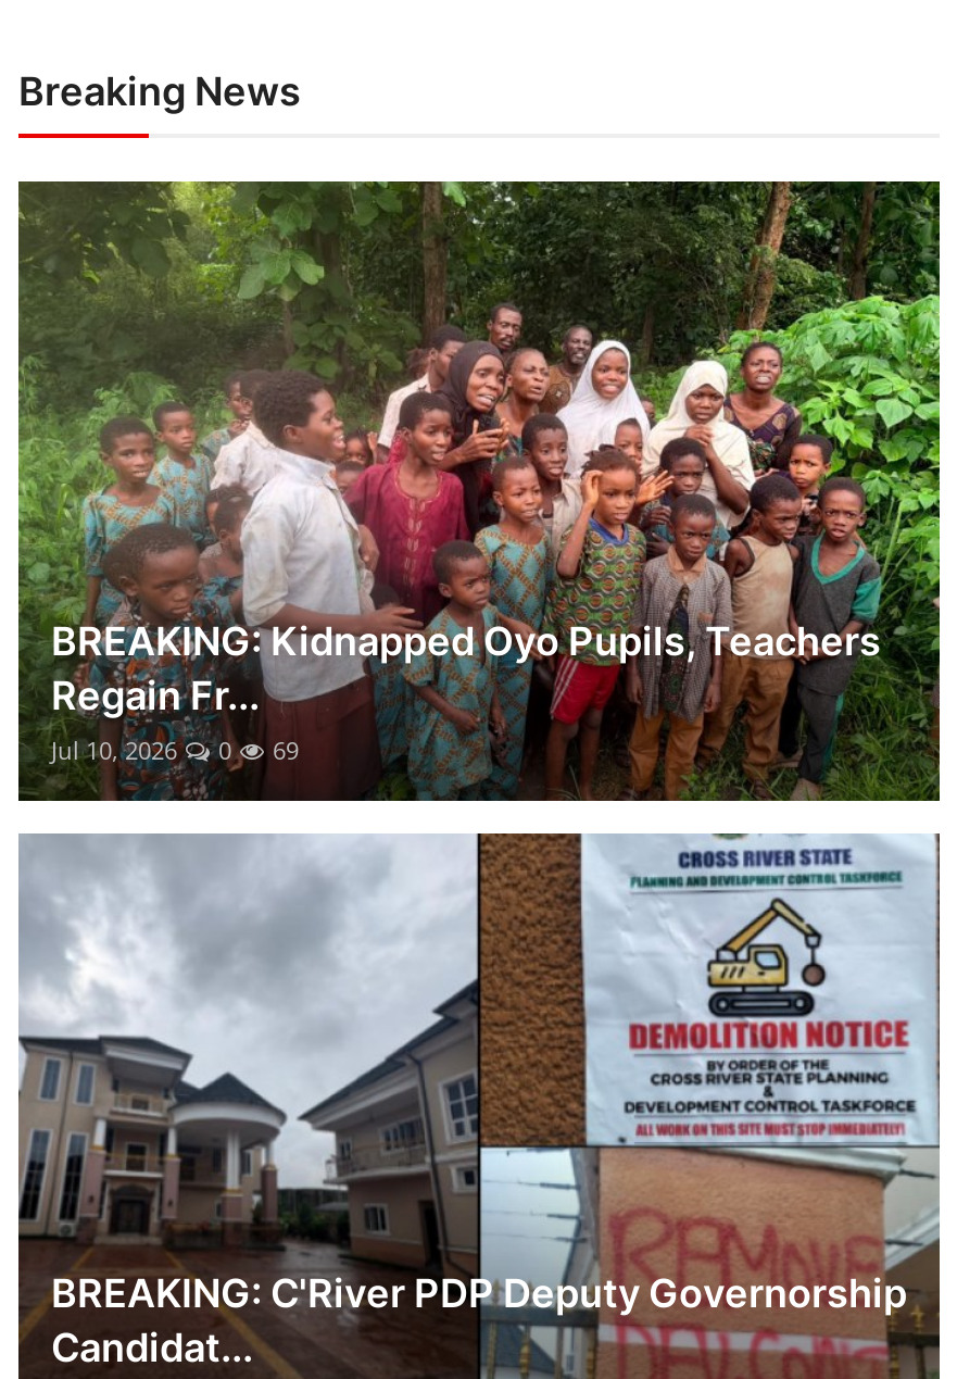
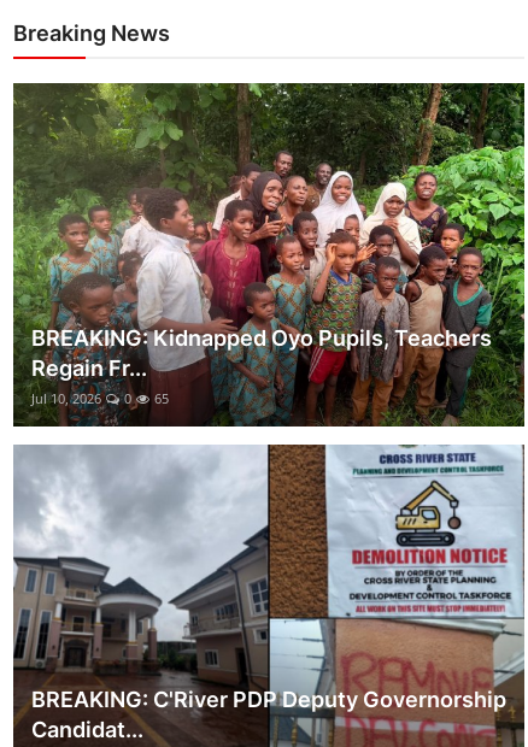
- Jul 10, 2026 0 69
+ Jul 10, 2026 0 65
